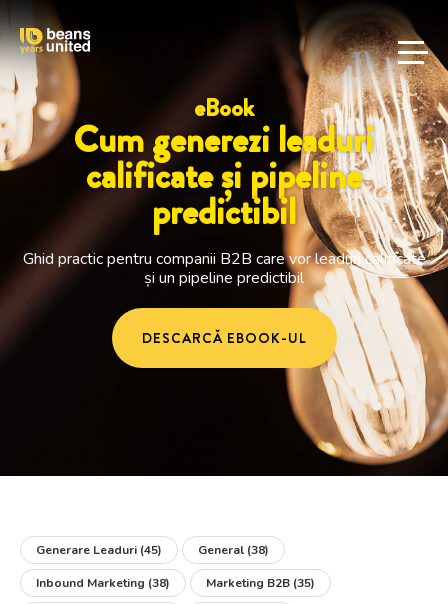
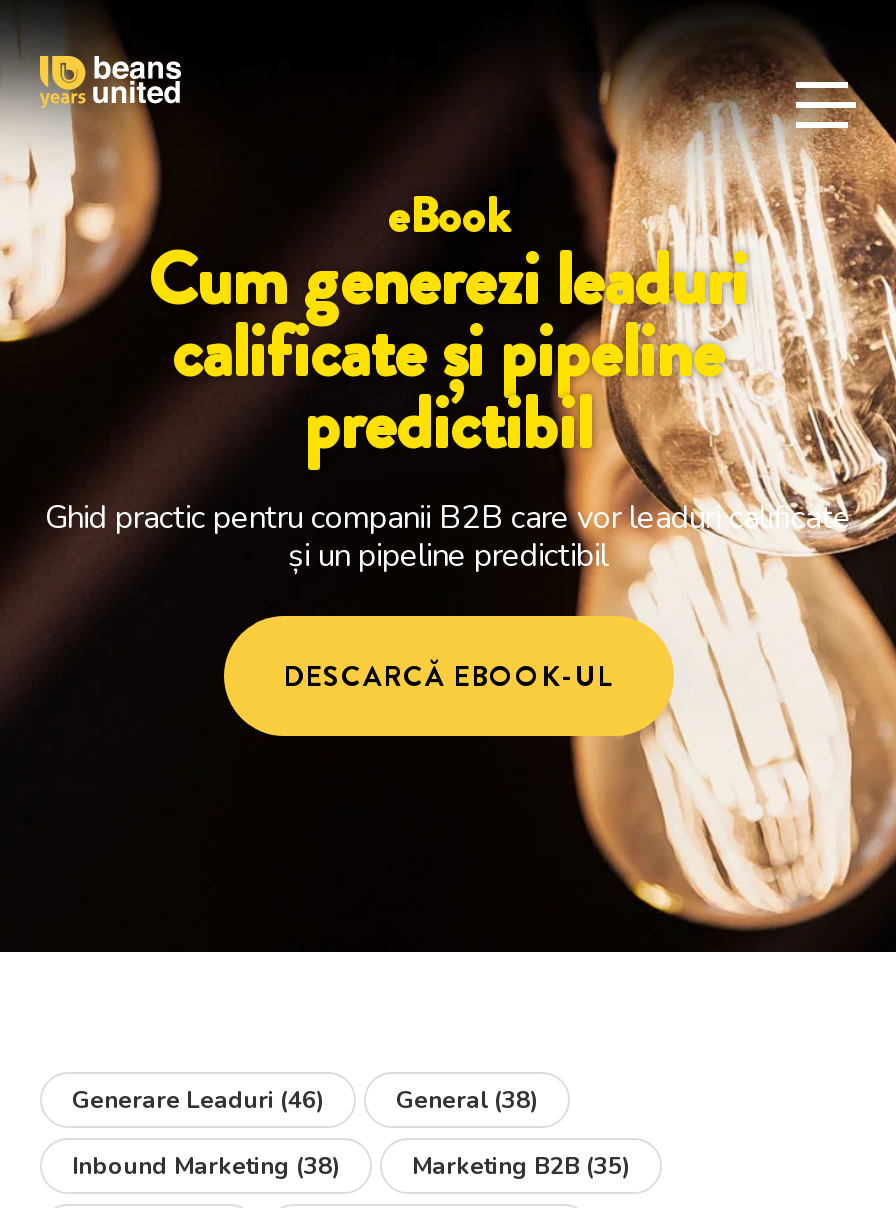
- Generare Leaduri (45)
+ Generare Leaduri (46)
